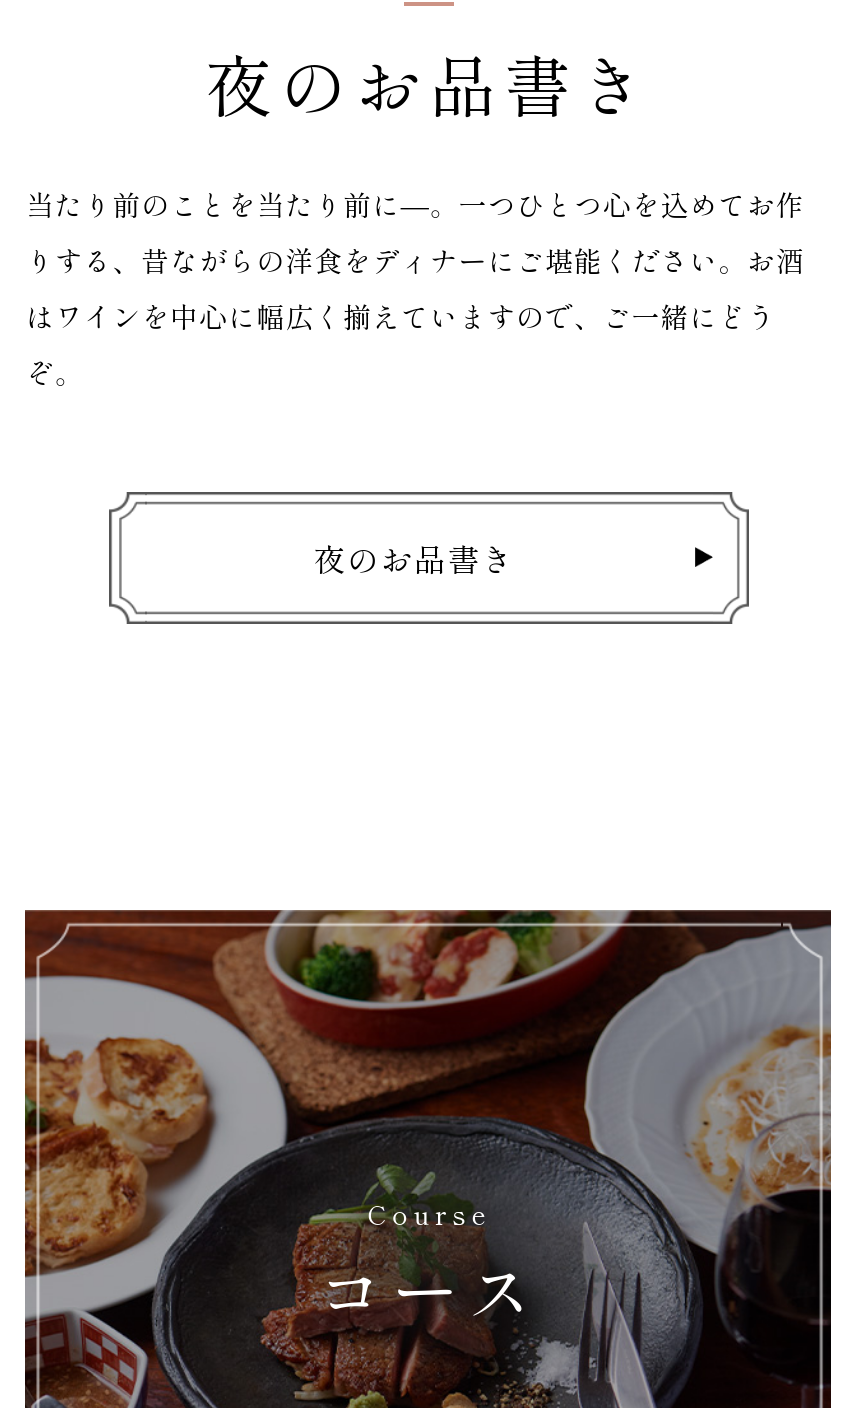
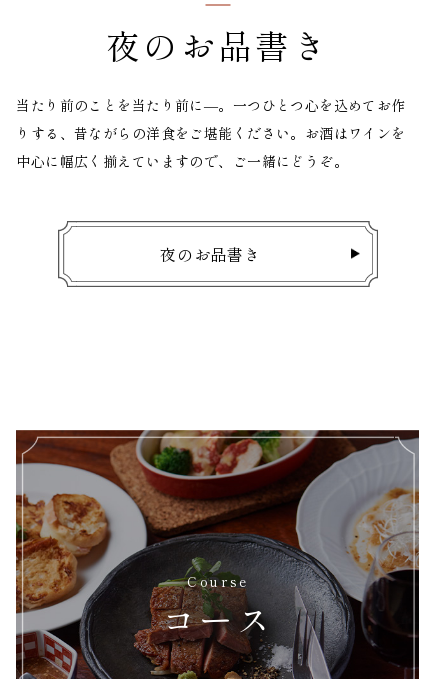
- りする、昔ながらの洋食をディナーにご堪能ください。お酒
- はワインを中心に幅広く揃えていますので、ご一緒にどう
- ぞ。
+ りする、昔ながらの洋食をご堪能ください。お酒はワインを
+ 中心に幅広く揃えていますので、ご一緒にどうぞ。
